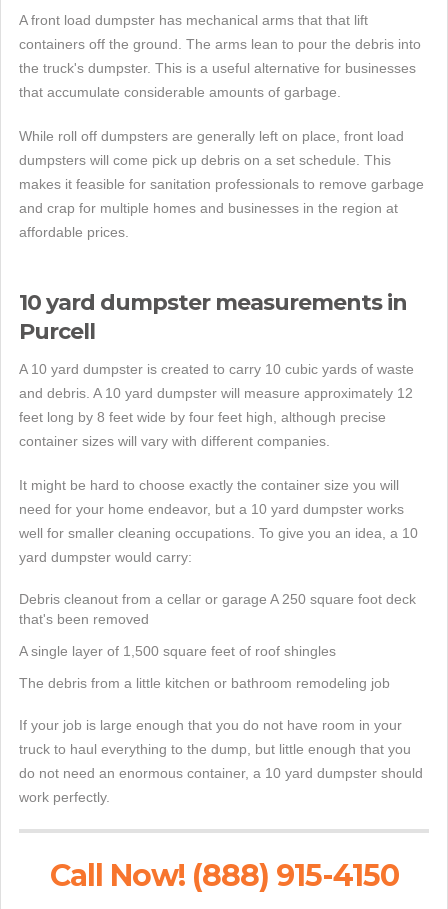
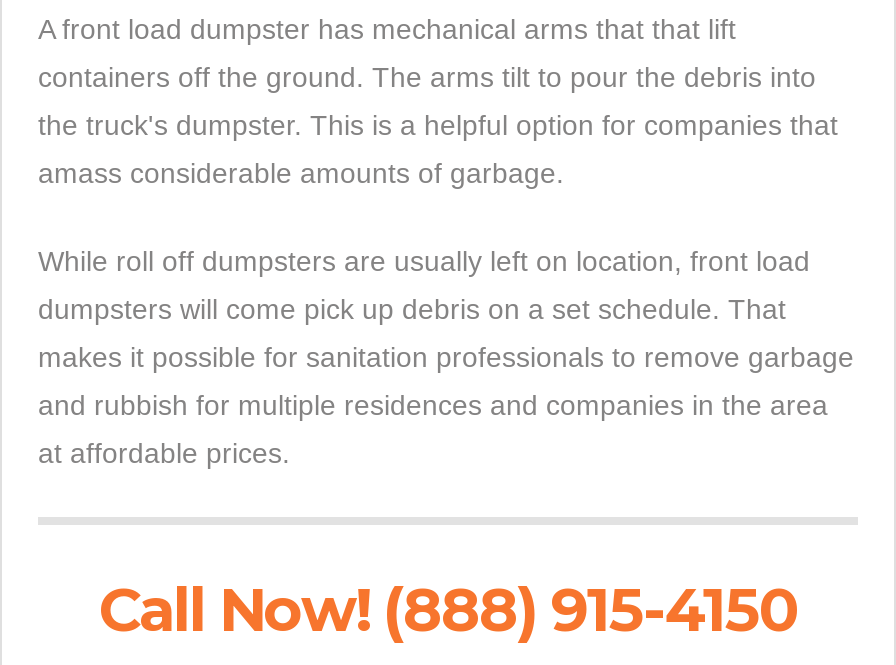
- containers off the ground. The arms lean to pour the debris into
- the truck's dumpster. This is a useful alternative for businesses
- that accumulate considerable amounts of garbage.
- While roll off dumpsters are generally left on place, front load
- dumpsters will come pick up debris on a set schedule. This
- makes it feasible for sanitation professionals to remove garbage
- and crap for multiple homes and businesses in the region at
- affordable prices.
- 10 yard dumpster measurements in
- Purcell
- A 10 yard dumpster is created to carry 10 cubic yards of waste
- and debris. A 10 yard dumpster will measure approximately 12
- feet long by 8 feet wide by four feet high, although precise
- container sizes will vary with different companies.
- It might be hard to choose exactly the container size you will
- need for your home endeavor, but a 10 yard dumpster works
- well for smaller cleaning occupations. To give you an idea, a 10
- yard dumpster would carry:
- Debris cleanout from a cellar or garage A 250 square foot deck
- that's been removed
- A single layer of 1,500 square feet of roof shingles
- The debris from a little kitchen or bathroom remodeling job
- If your job is large enough that you do not have room in your
- truck to haul everything to the dump, but little enough that you
- do not need an enormous container, a 10 yard dumpster should
- work perfectly.
+ containers off the ground. The arms tilt to pour the debris into
+ the truck's dumpster. This is a helpful option for companies that
+ amass considerable amounts of garbage.
+ While roll off dumpsters are usually left on location, front load
+ dumpsters will come pick up debris on a set schedule. That
+ makes it possible for sanitation professionals to remove garbage
+ and rubbish for multiple residences and companies in the area
+ at affordable prices.
